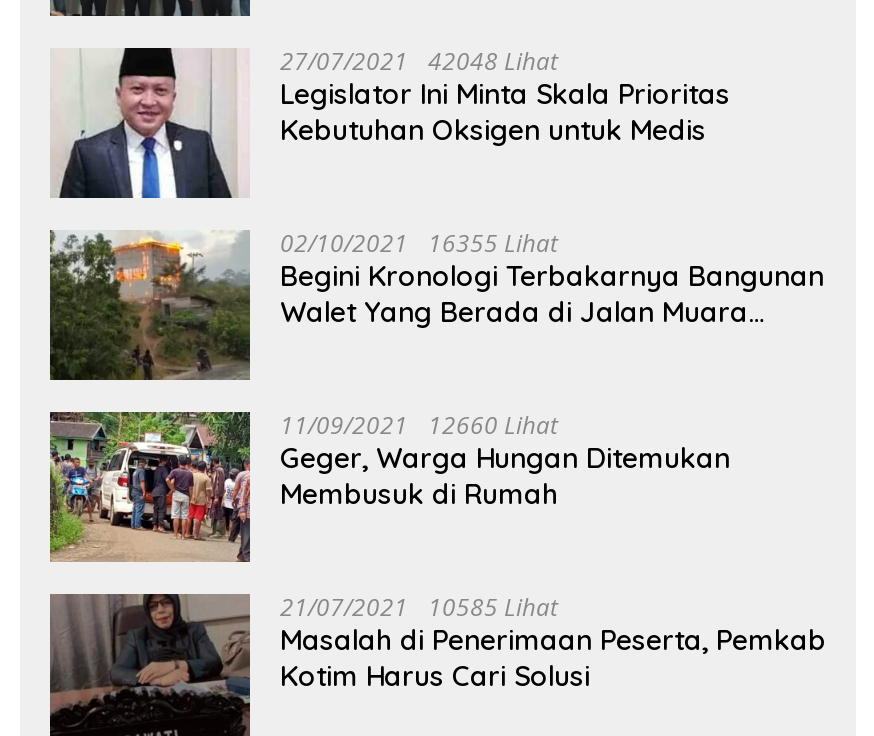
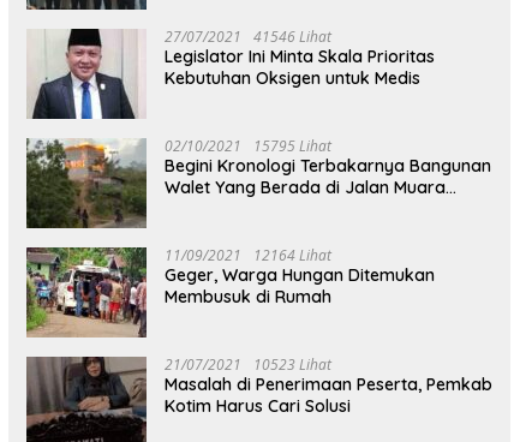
- 27/07/2021 42048 Lihat
+ 27/07/2021 41546 Lihat

- 02/10/2021 16355 Lihat
+ 02/10/2021 15795 Lihat

- 11/09/2021 12660 Lihat
+ 11/09/2021 12164 Lihat

- 21/07/2021 10585 Lihat
+ 21/07/2021 10523 Lihat
